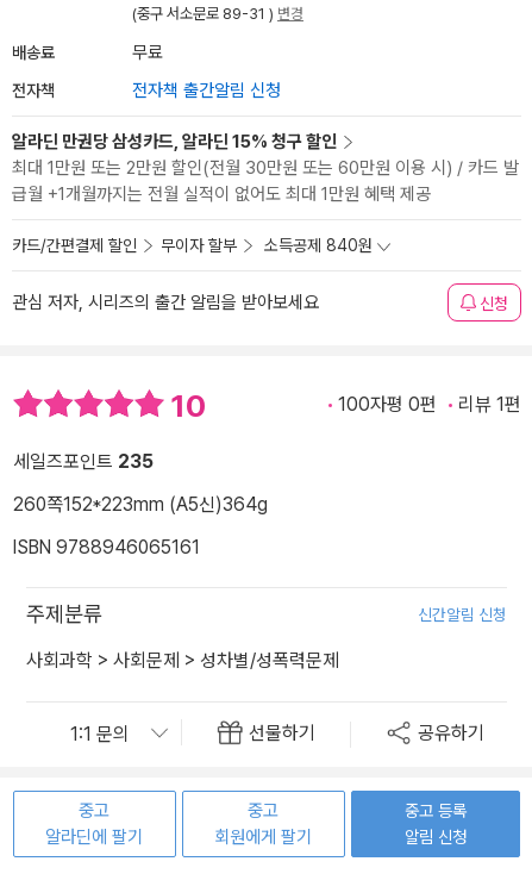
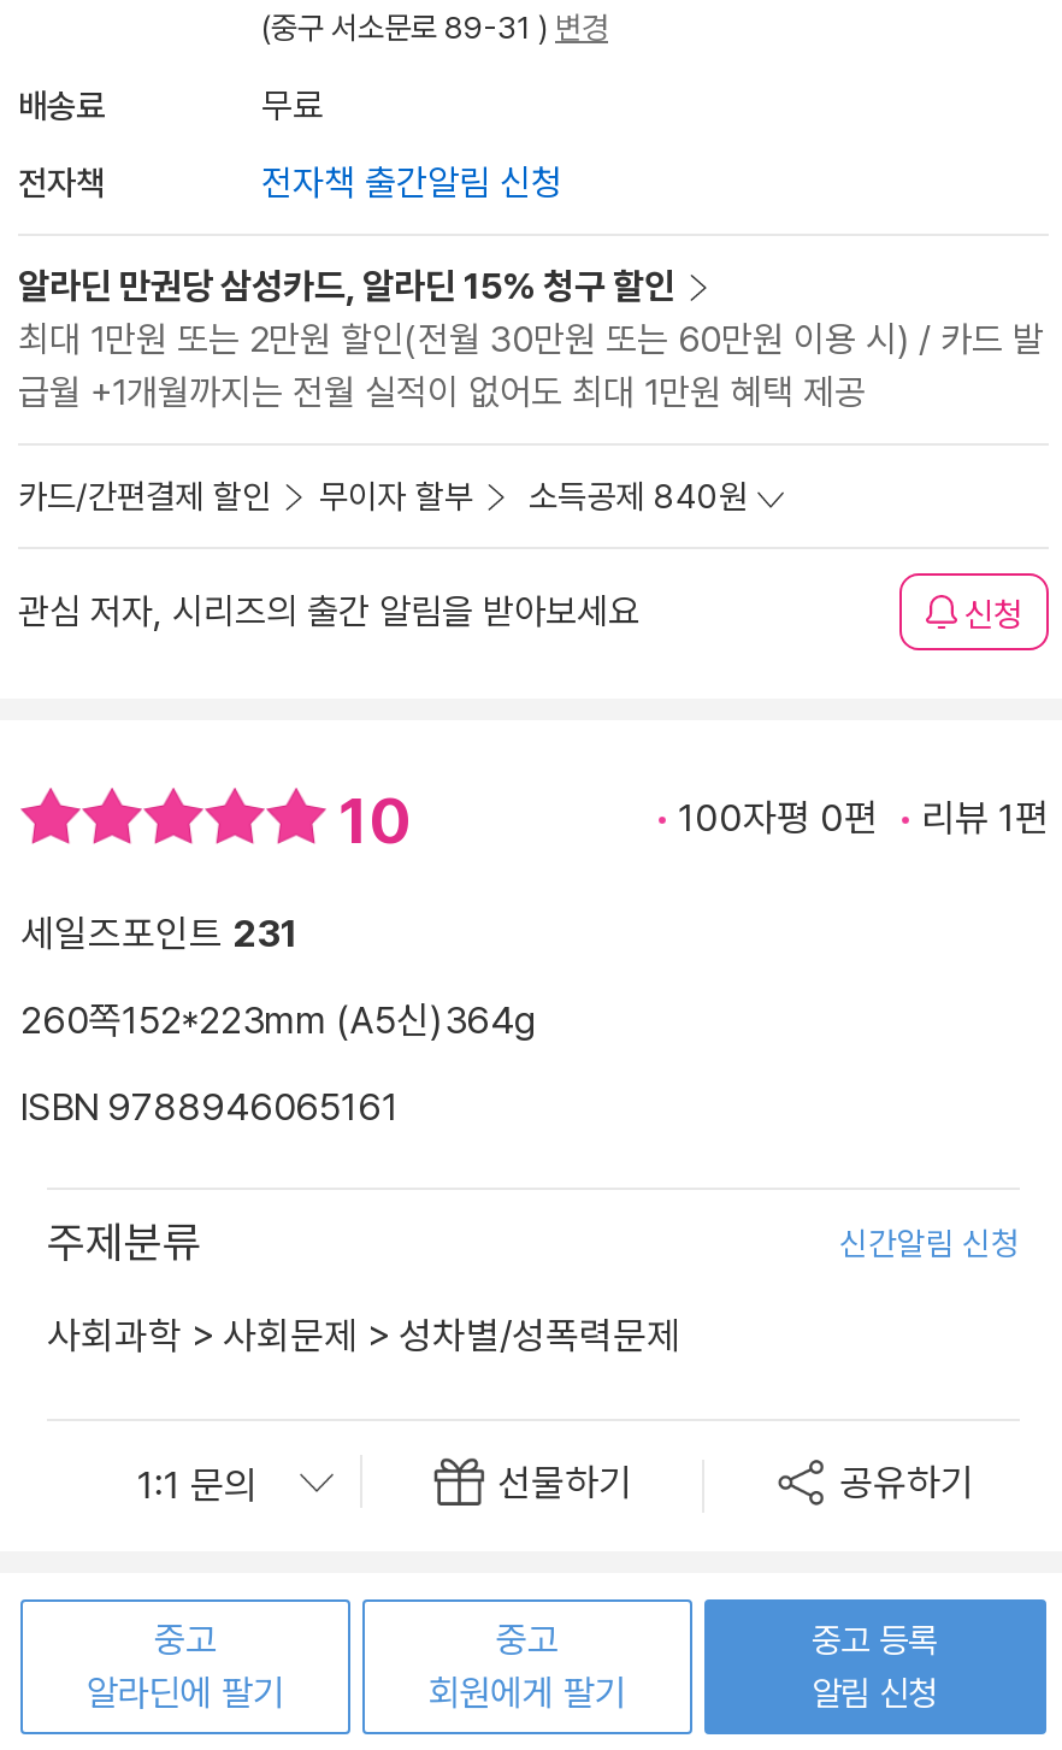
- 세일즈포인트 235
+ 세일즈포인트 231
